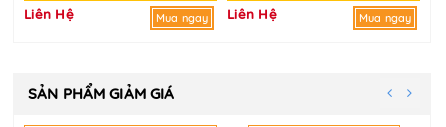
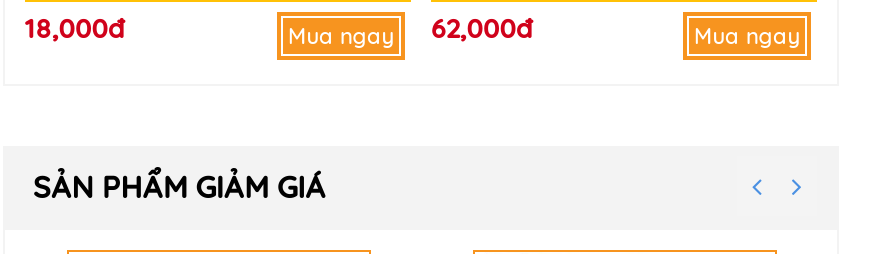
- Liên Hệ
+ 18,000đ

- Liên Hệ
+ 62,000đ
